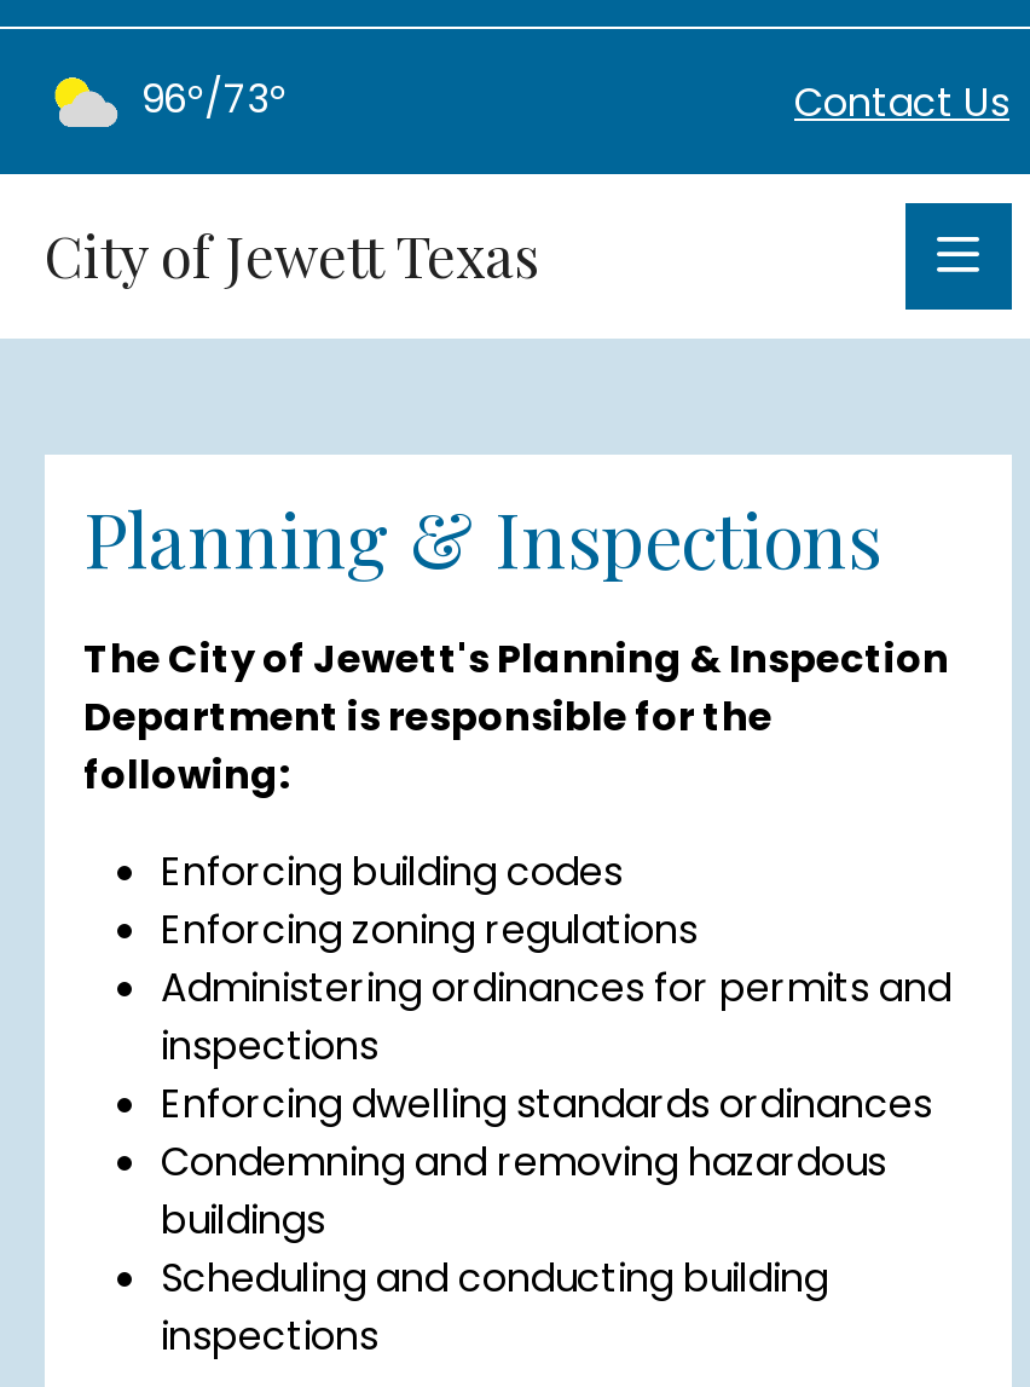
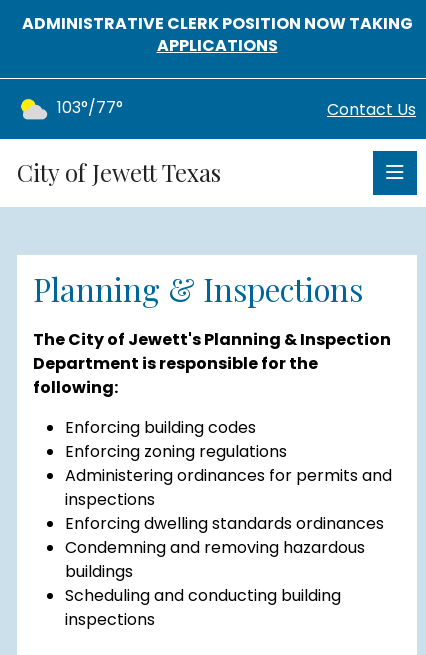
+ ADMINISTRATIVE CLERK POSITION NOW TAKING
+ APPLICATIONS

- 96°/73°
+ 103°/77°
